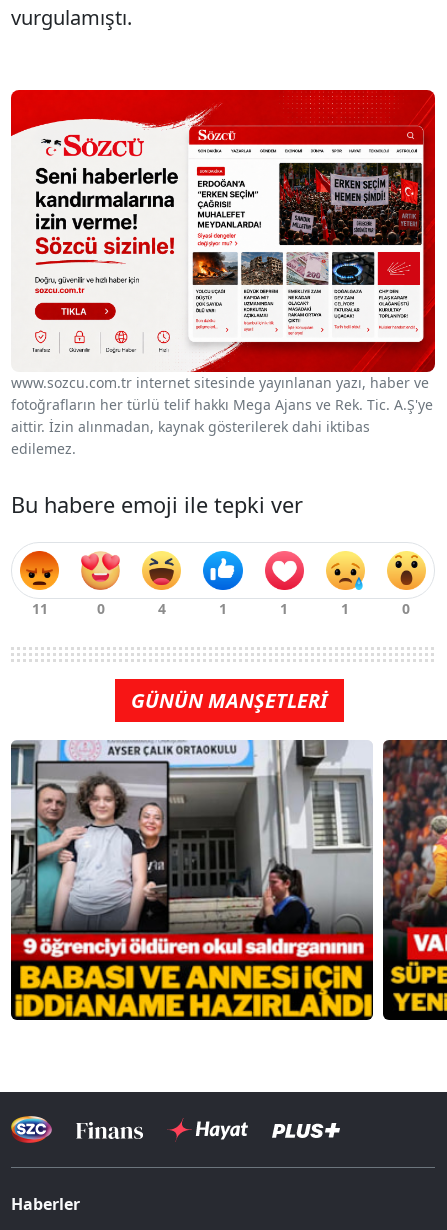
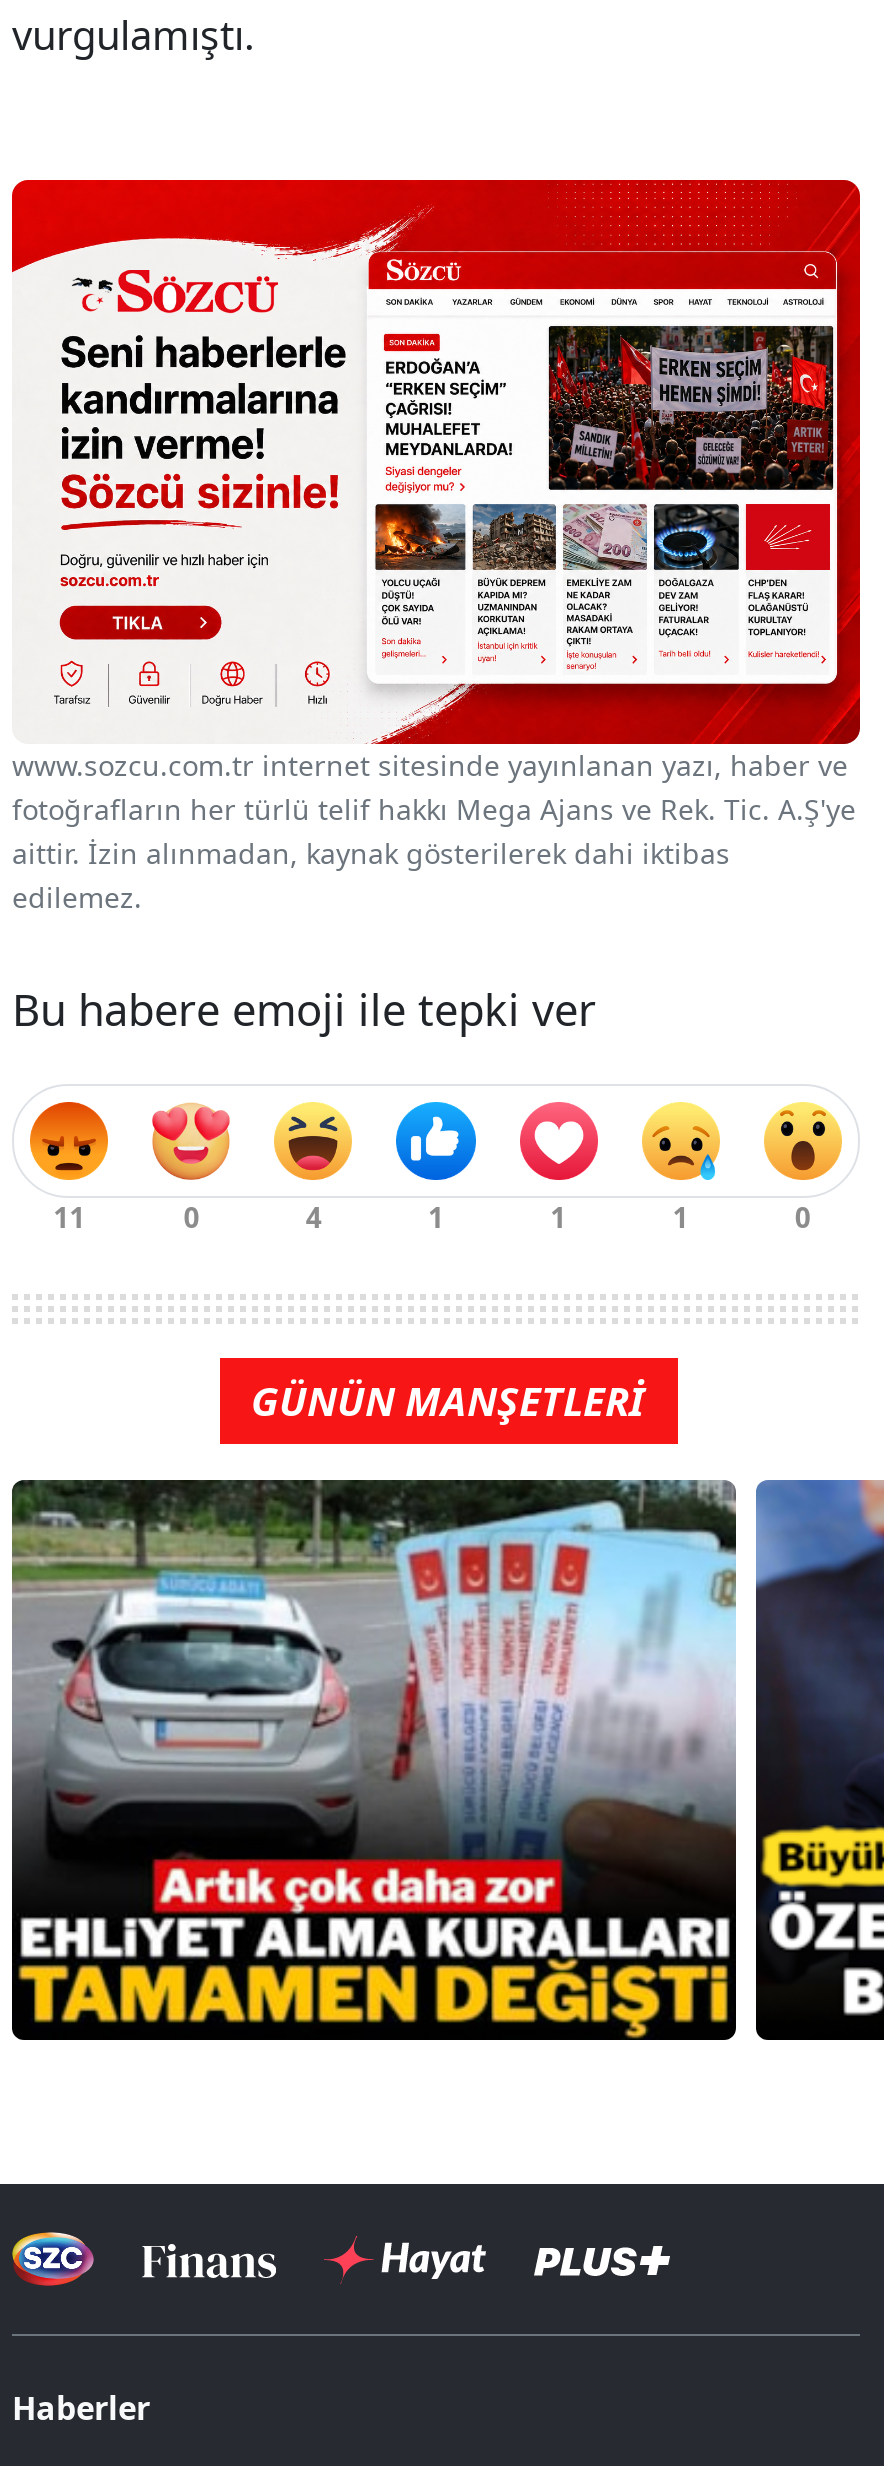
- [image]
+ [image]

- [image]
+ [image]
